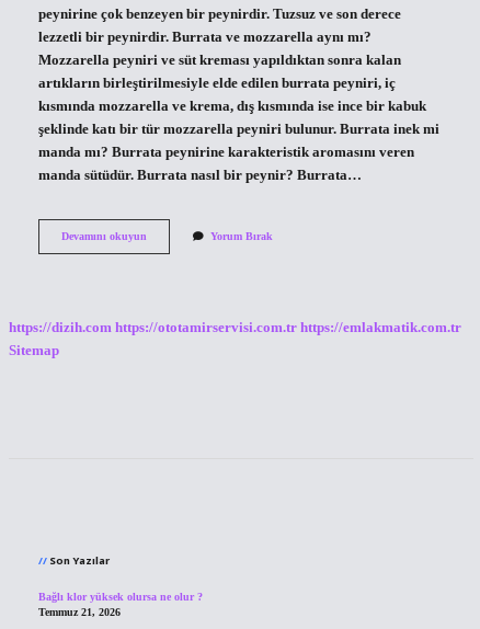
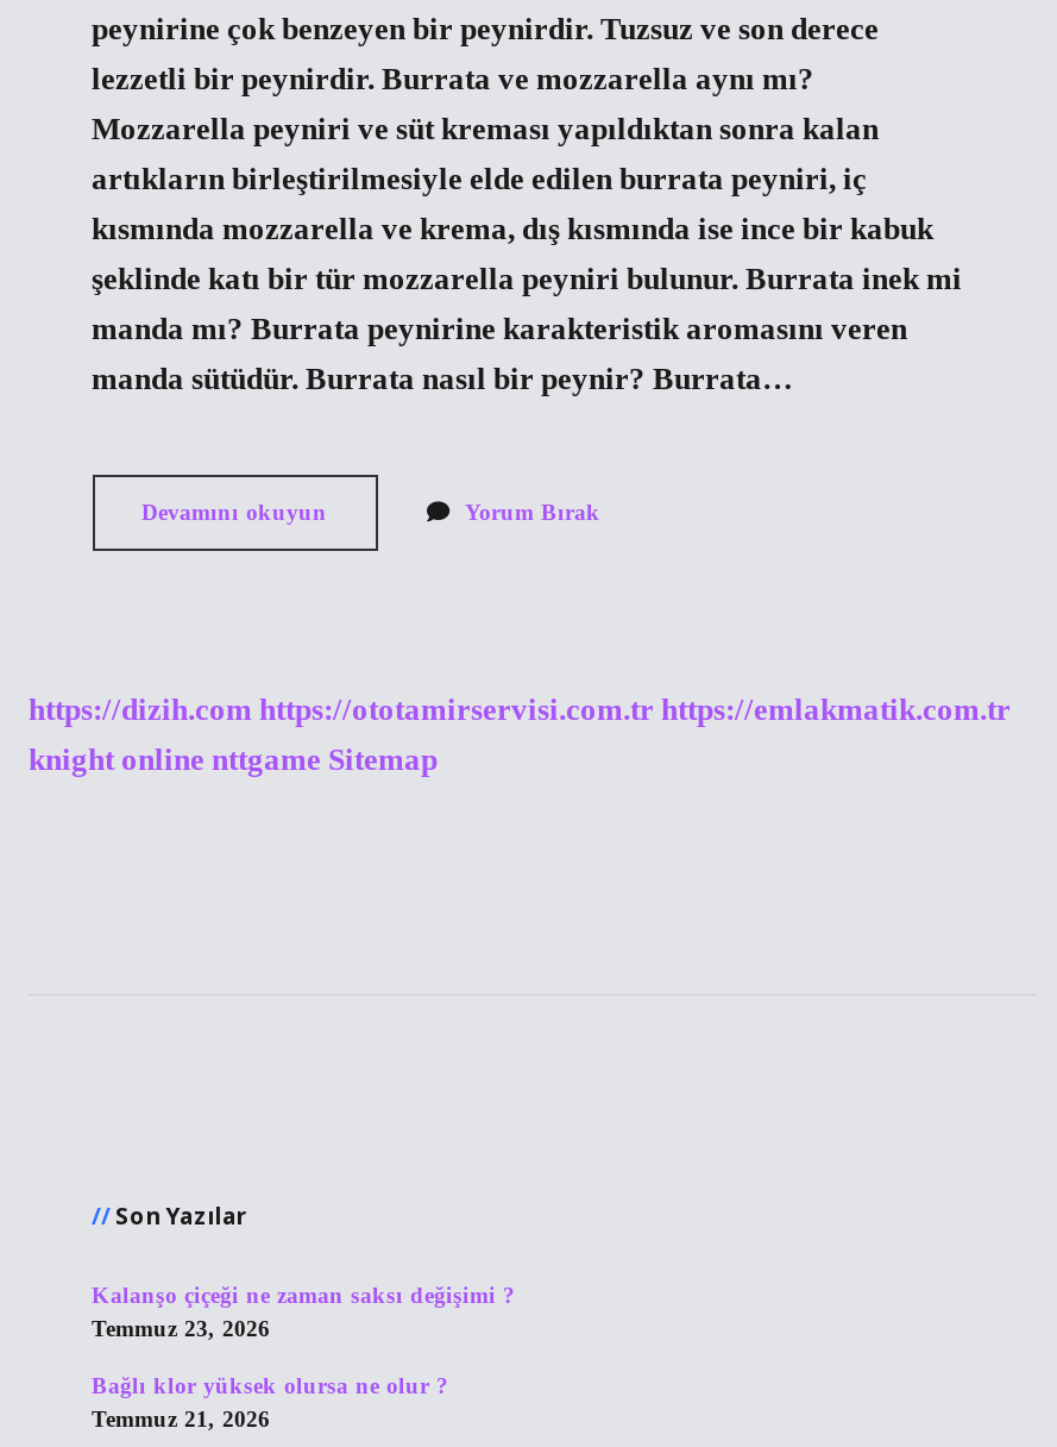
- Sitemap
+ knight online nttgame Sitemap

+ Kalanşo çiçeği ne zaman saksı değişimi ?
+ Temmuz 23, 2026
